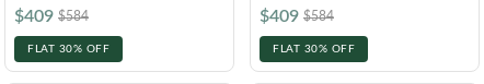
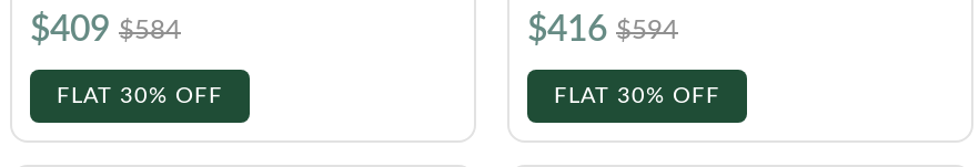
- $409 $584
+ $416 $594
